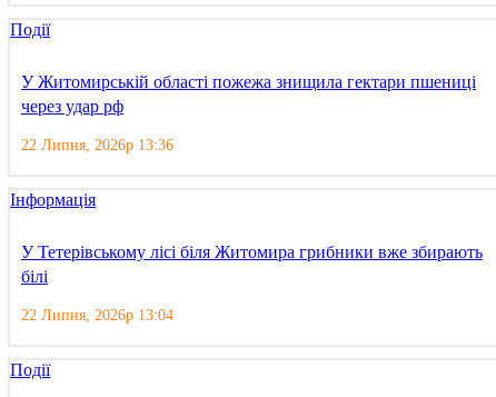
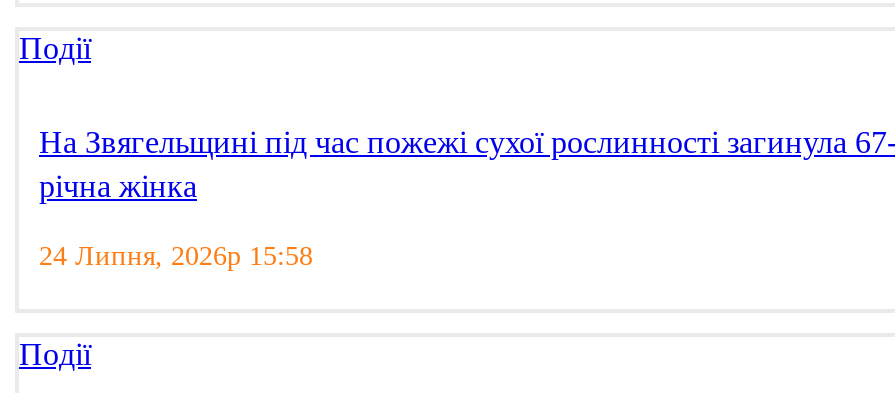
- У Житомирській області пожежа знищила гектари пшениці
- через удар рф
- 22 Липня, 2026р 13:36
- Інформація
- У Тетерівському лісі біля Житомира грибники вже збирають
- білі
- 22 Липня, 2026р 13:04
+ На Звягельщині під час пожежі сухої рослинності загинула 67-
+ річна жінка
+ 24 Липня, 2026р 15:58
